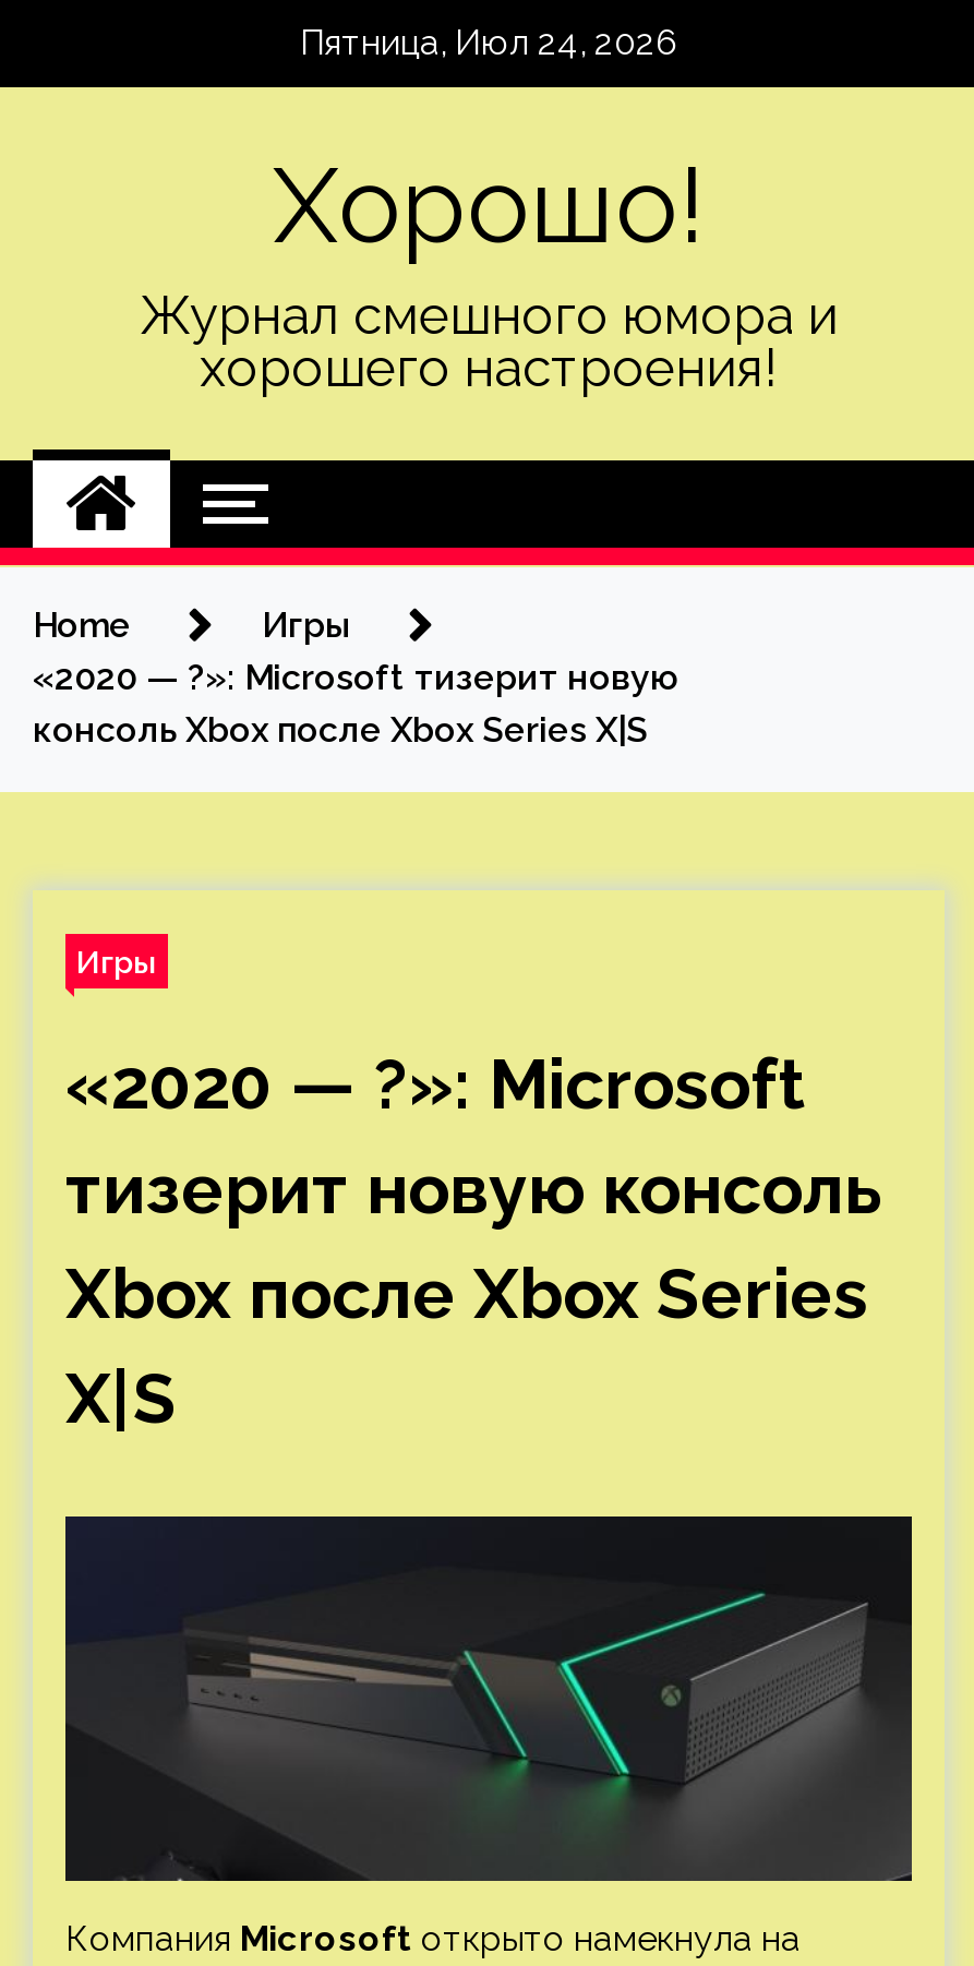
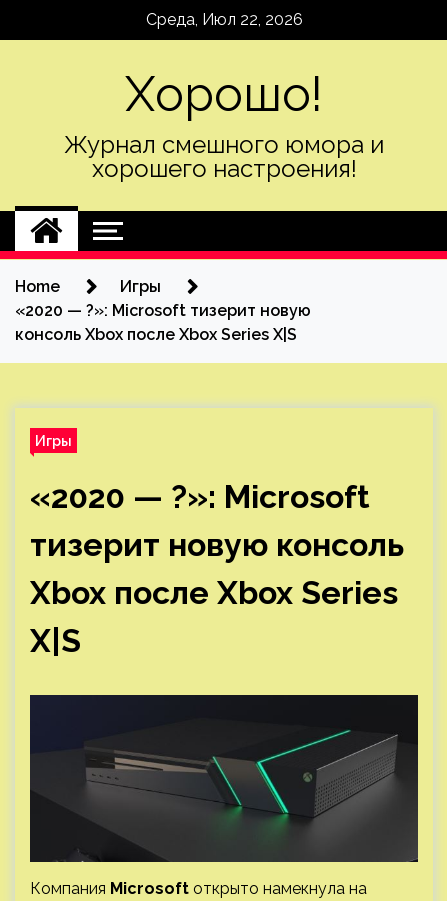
- Пятница, Июл 24, 2026
+ Среда, Июл 22, 2026
